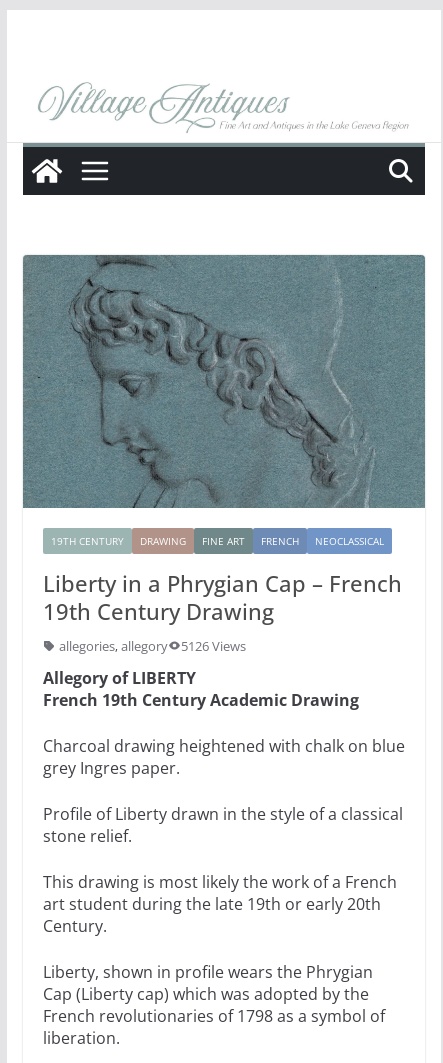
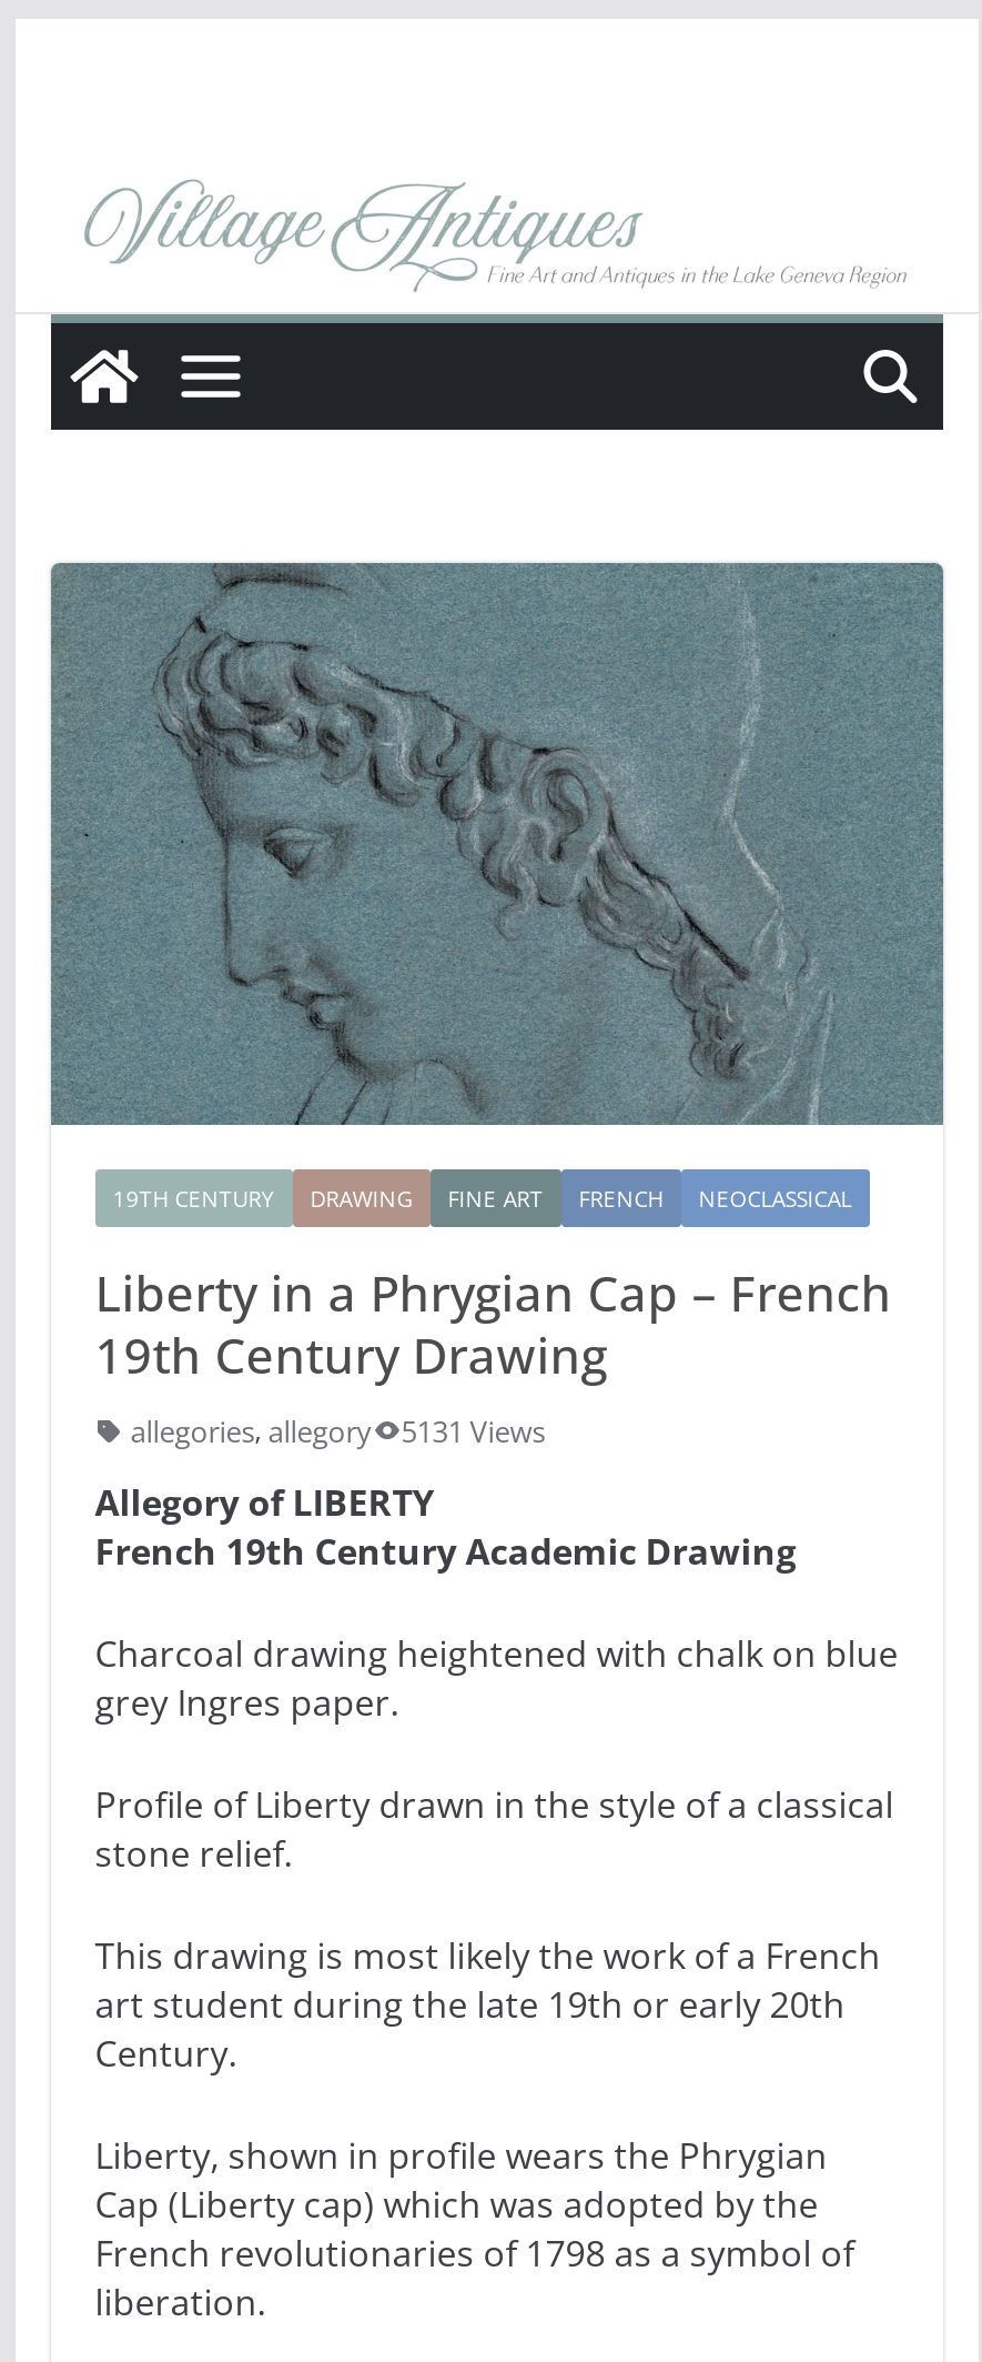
- allegories, allegory 5126 Views
+ allegories, allegory 5131 Views
